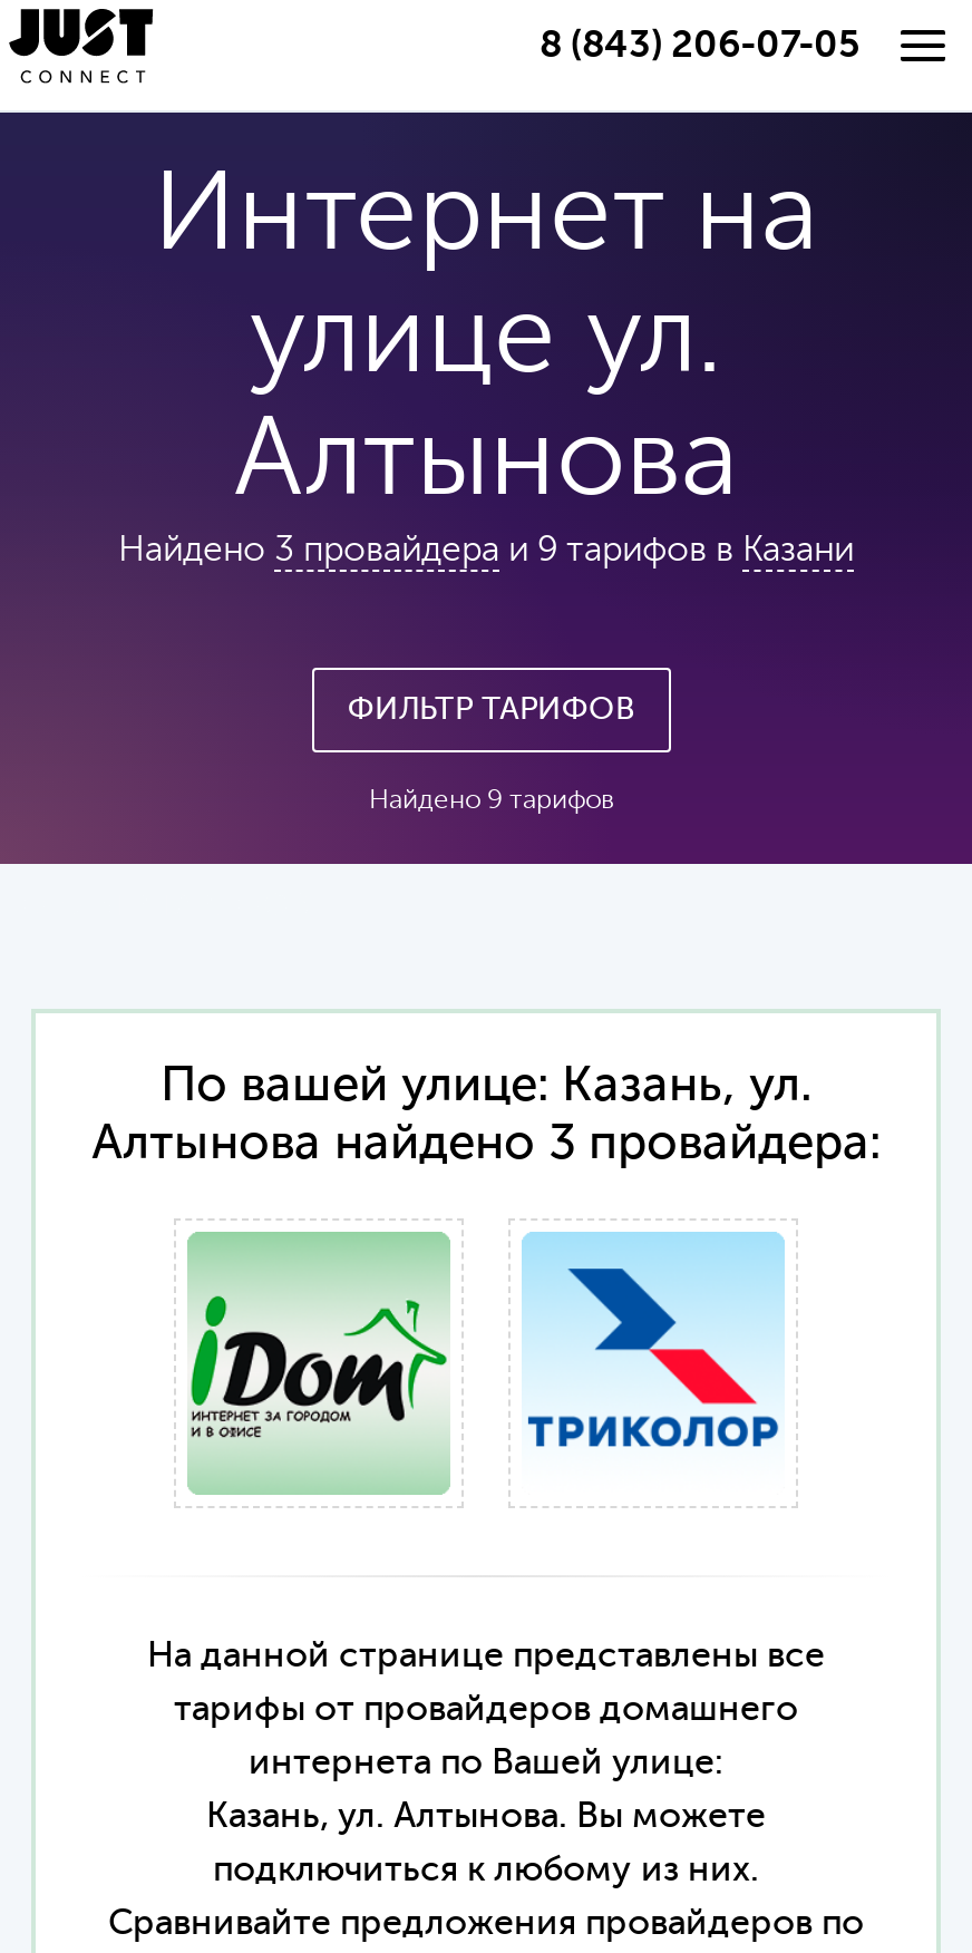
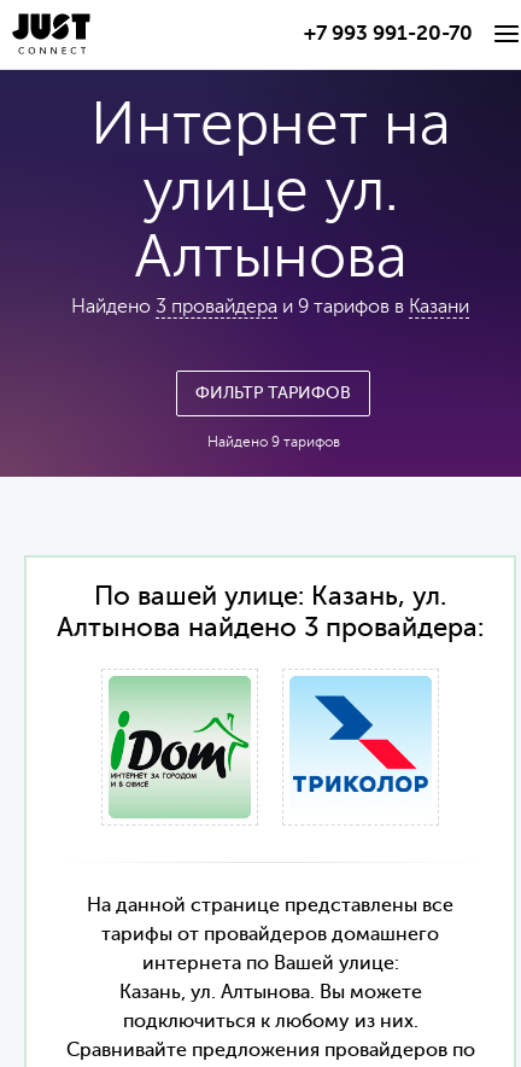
- 8 (843) 206-07-05
+ +7 993 991-20-70
